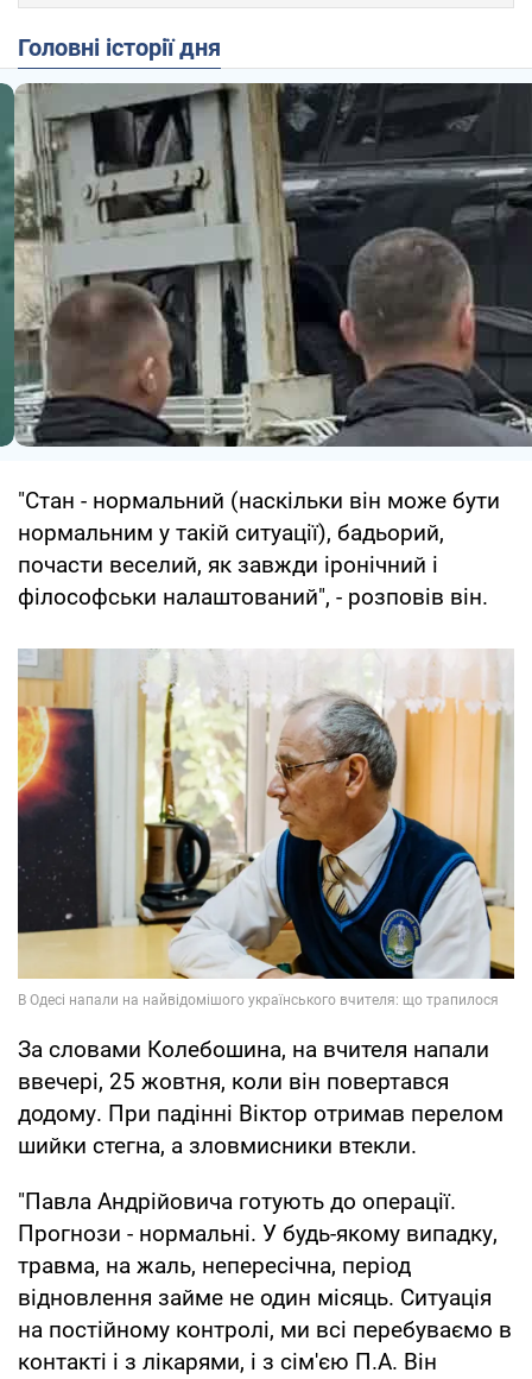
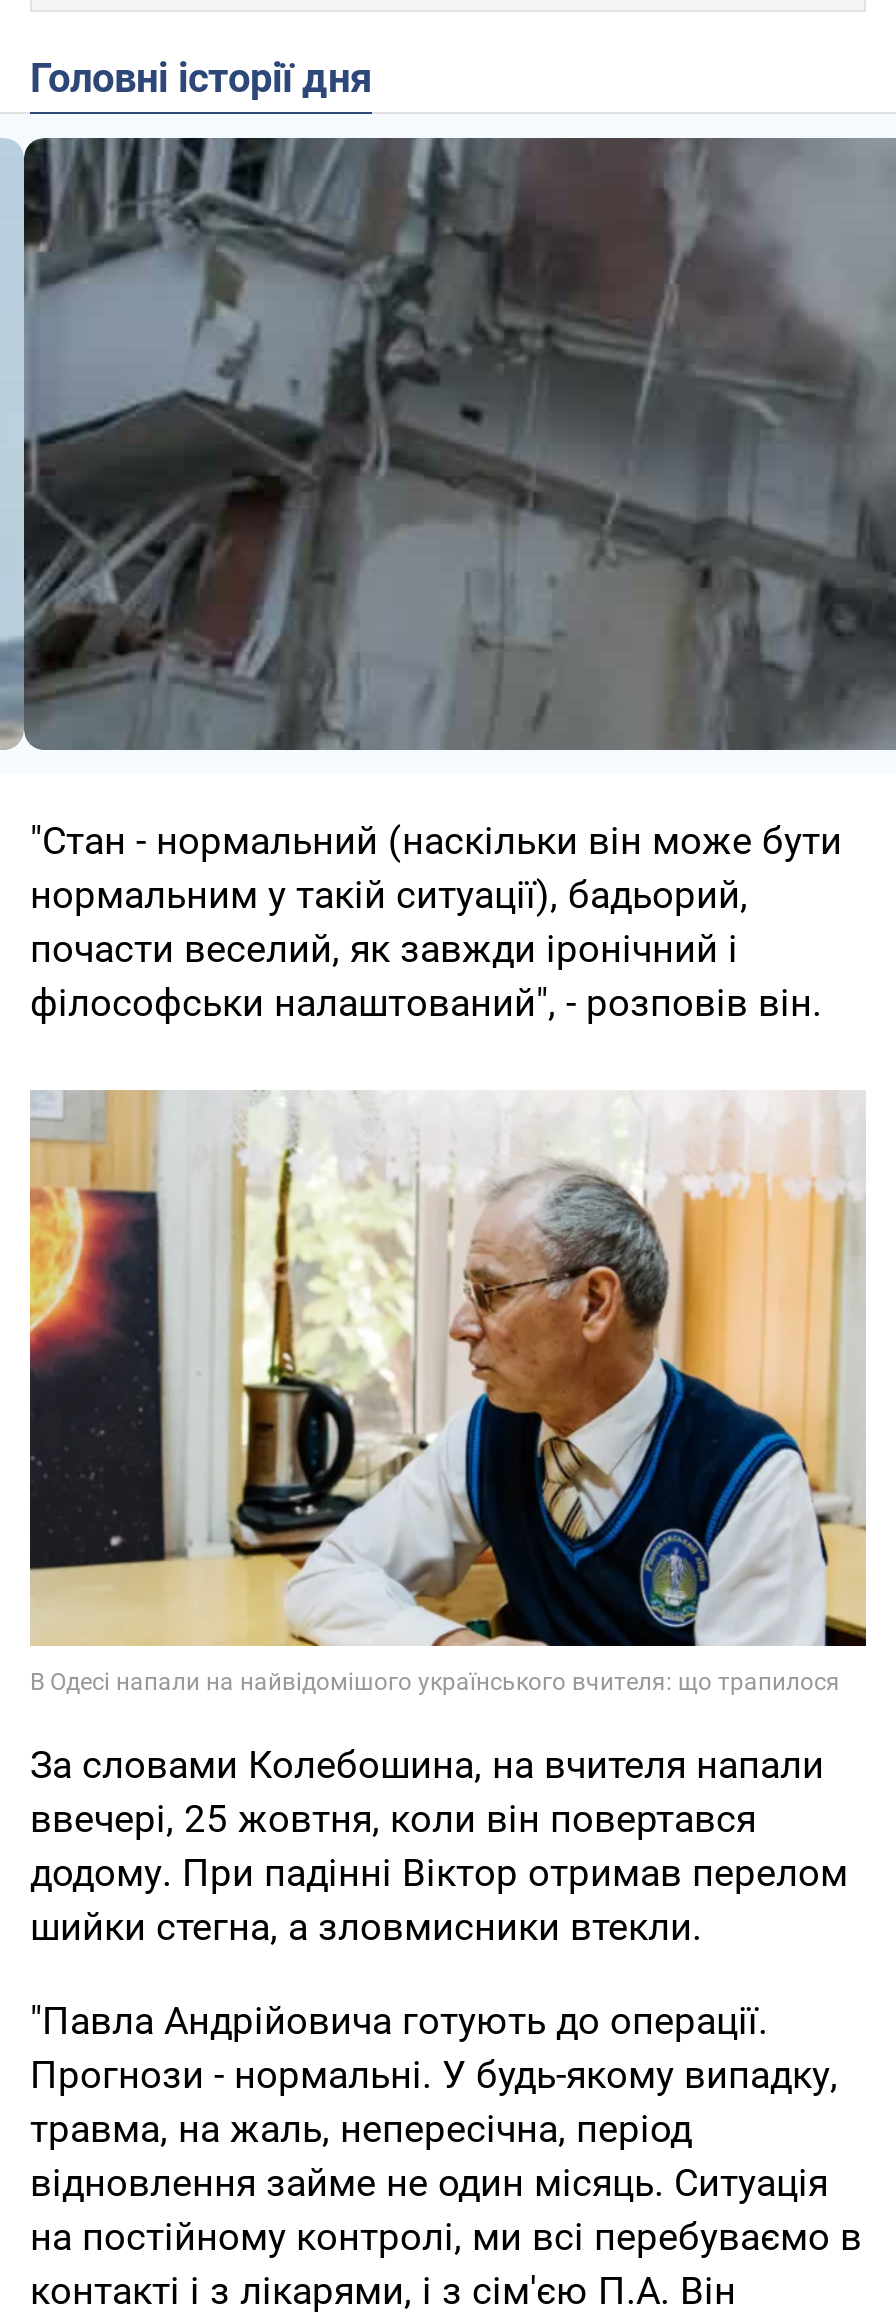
- [image]
+ [image]
